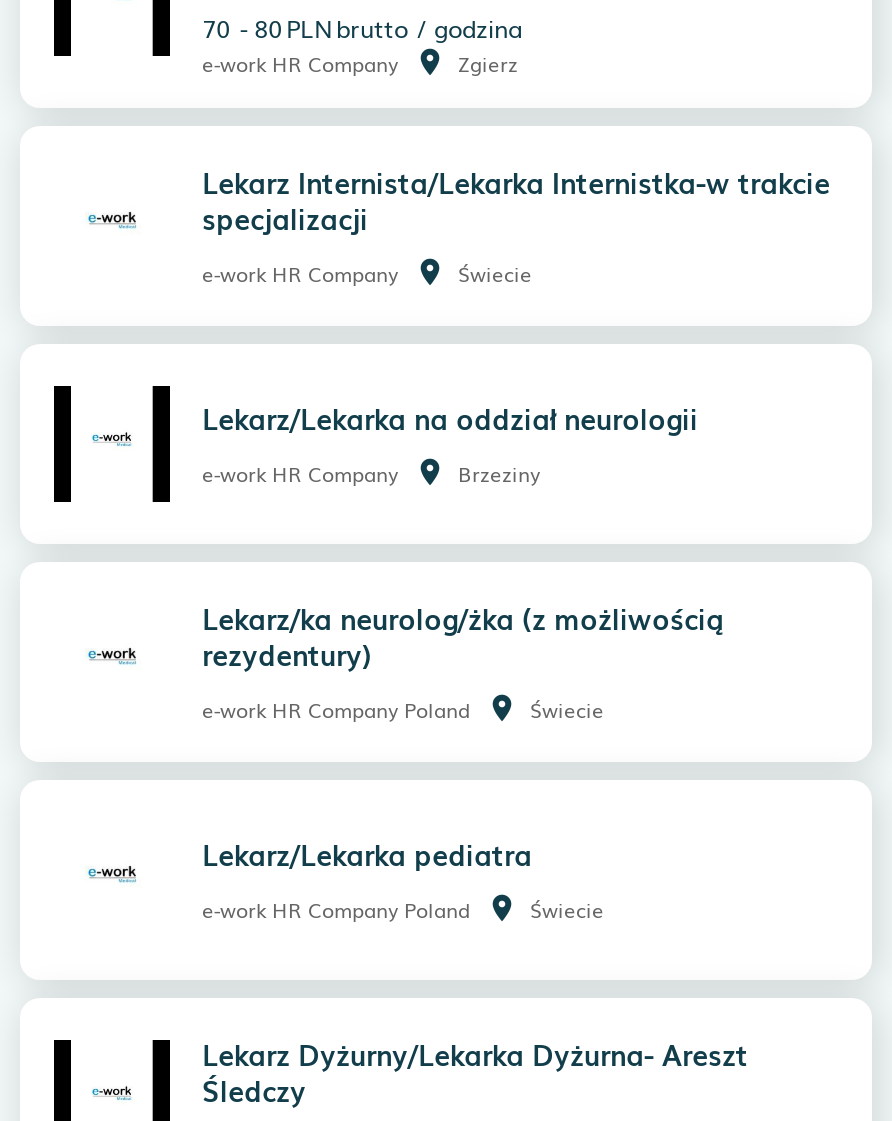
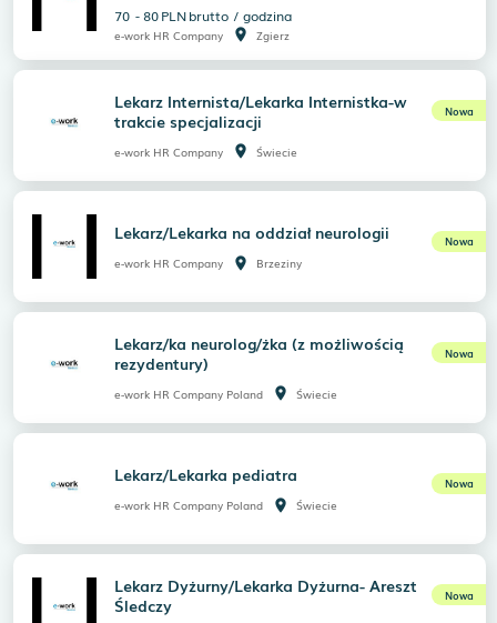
- Lekarz Internista/Lekarka Internistka-w trakcie
- specjalizacji
+ Lekarz Internista/Lekarka Internistka-w
+ trakcie specjalizacji
+ Nowa

+ Nowa

+ Nowa

+ Nowa

+ Nowa
